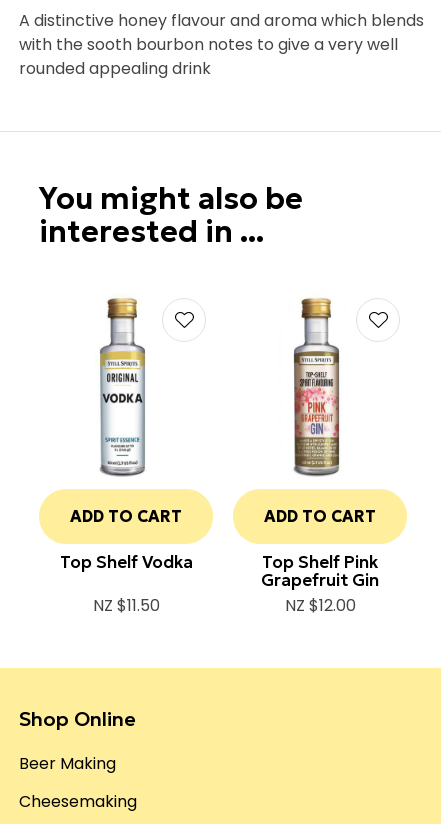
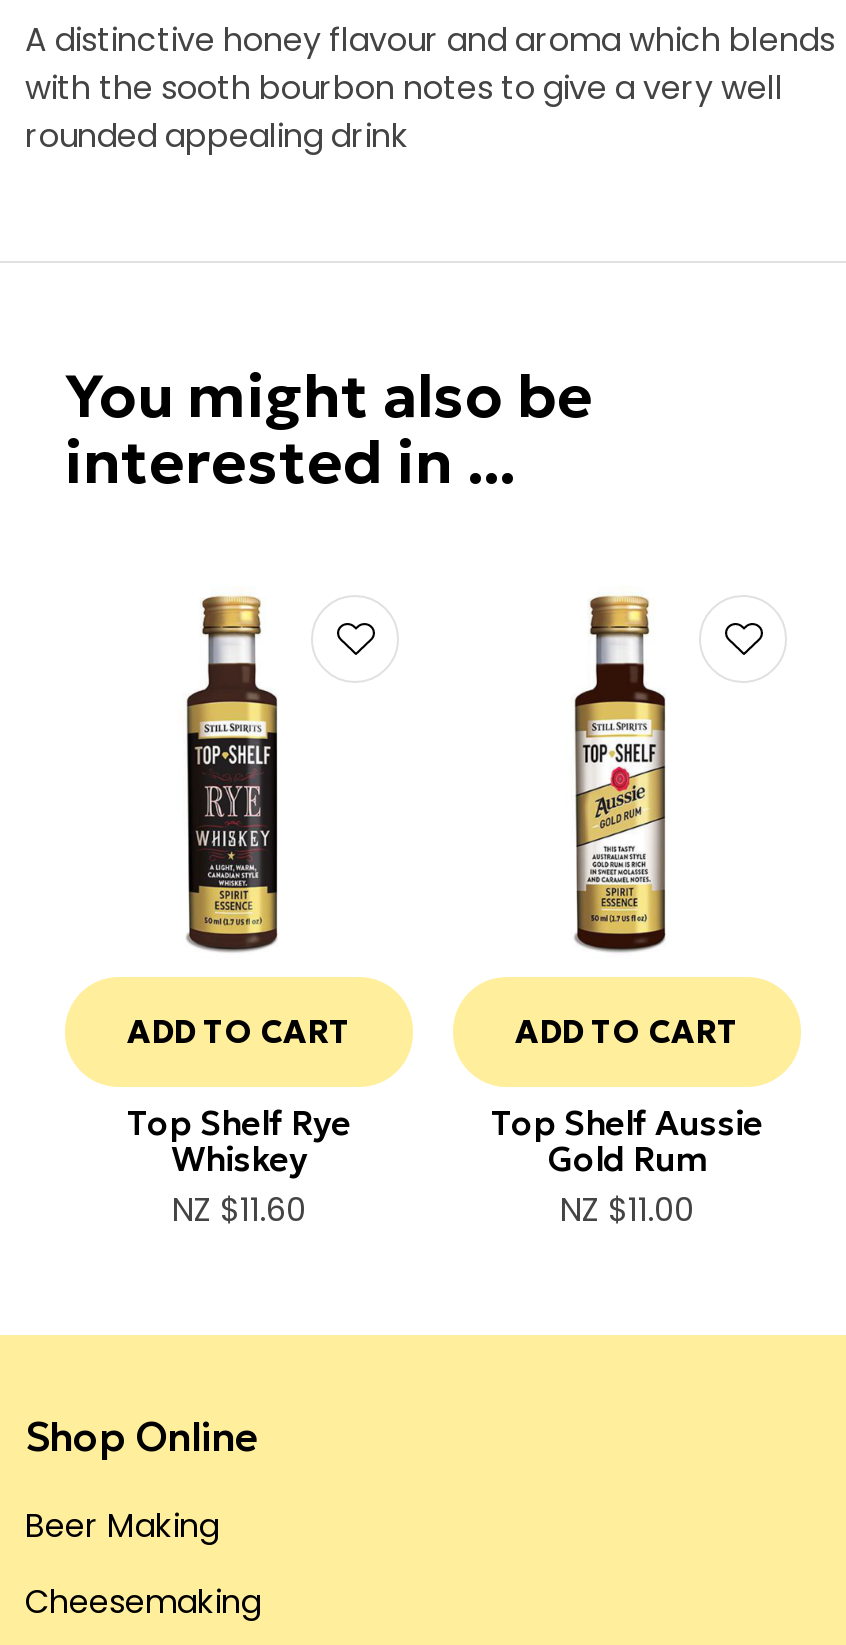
- [image]
+ [image]

- [image]
+ [image]

- Top Shelf Vodka
- NZ $11.50
+ Top Shelf Rye
+ Whiskey
+ NZ $11.60

- Top Shelf Pink
- Grapefruit Gin
- NZ $12.00
+ Top Shelf Aussie
+ Gold Rum
+ NZ $11.00
